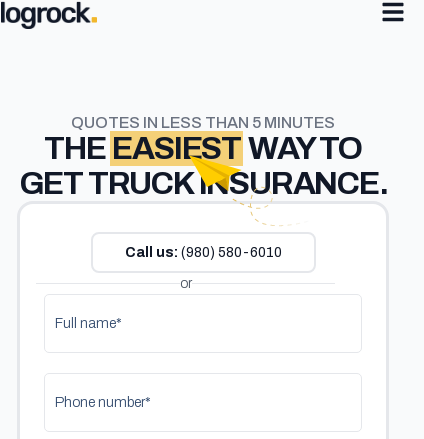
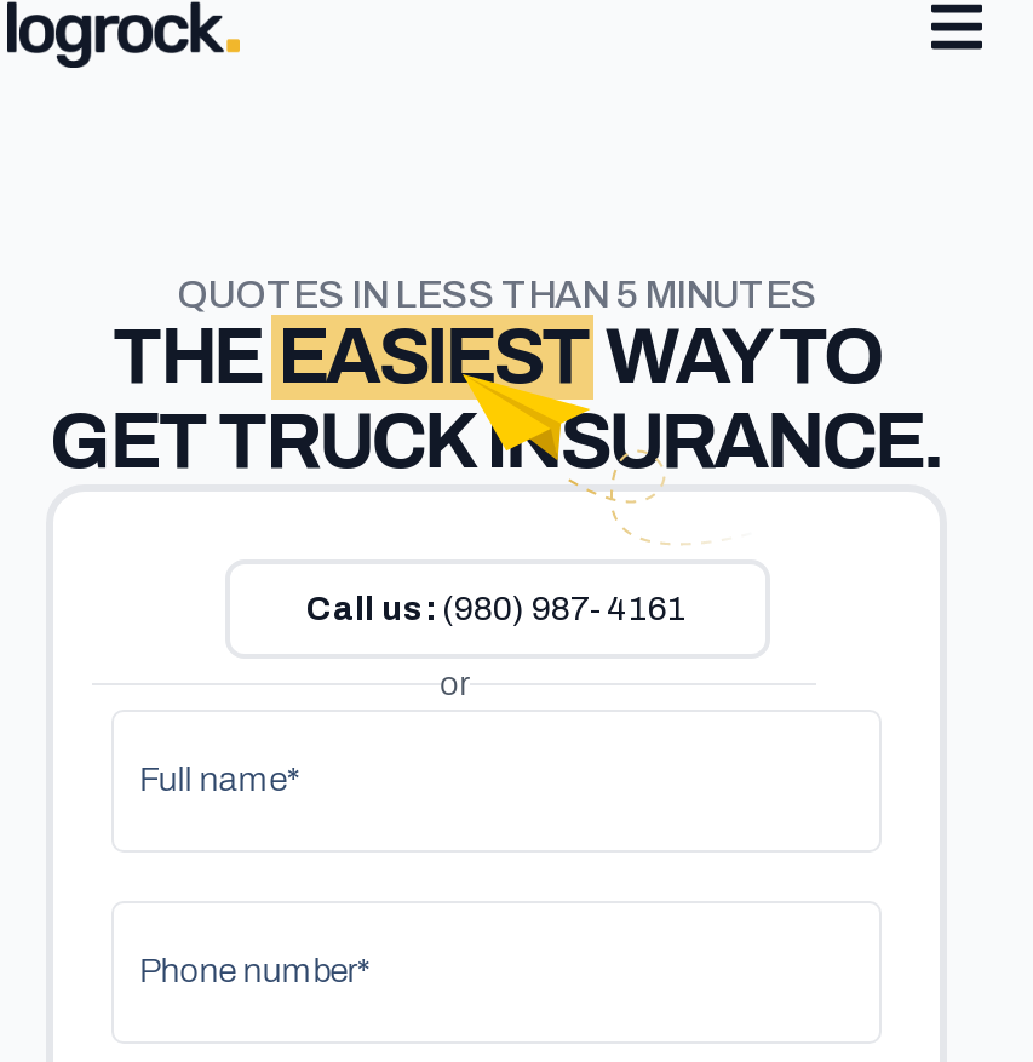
- Call us: (980) 580-6010
+ Call us: (980) 987-4161
